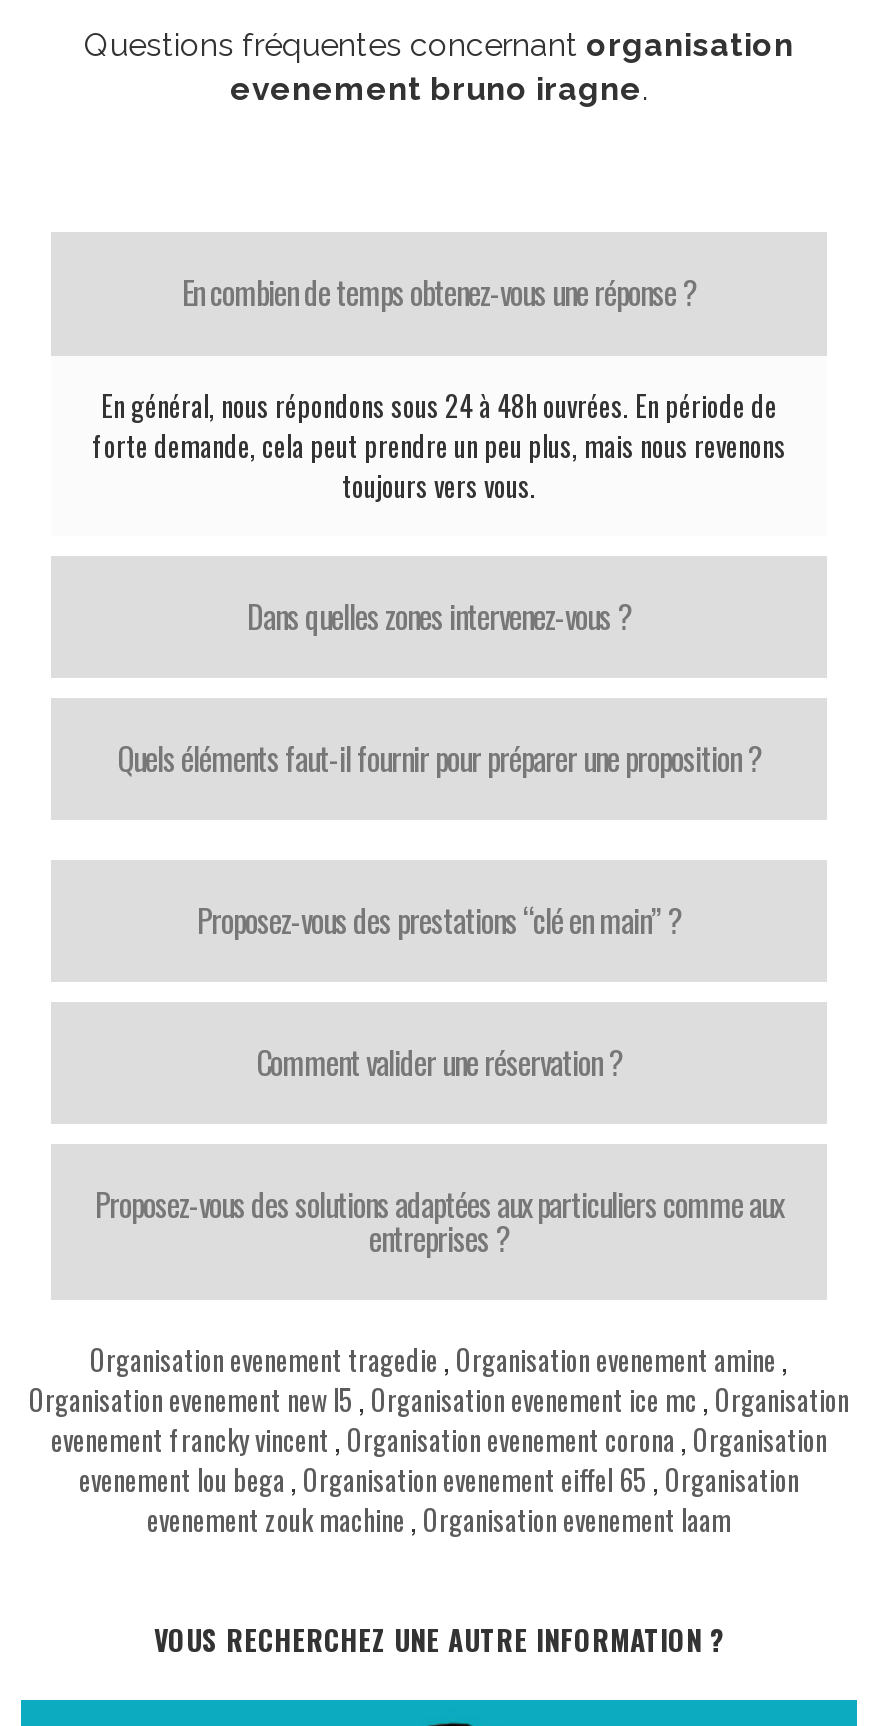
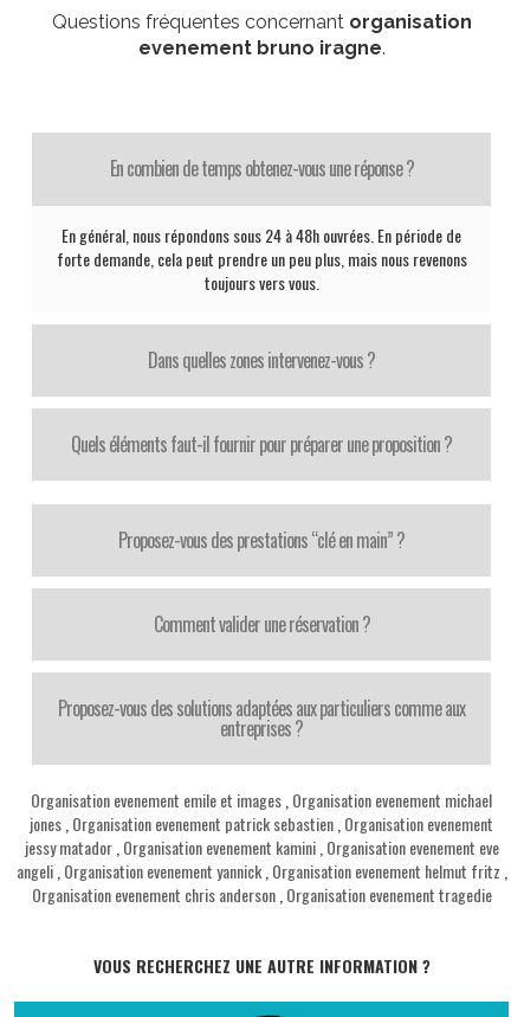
- Organisation evenement tragedie, Organisation evenement amine,
- Organisation evenement new l5, Organisation evenement ice mc, Organisation
- evenement francky vincent, Organisation evenement corona, Organisation
- evenement lou bega, Organisation evenement eiffel 65, Organisation
- evenement zouk machine, Organisation evenement laam
+ Organisation evenement emile et images, Organisation evenement michael
+ jones, Organisation evenement patrick sebastien, Organisation evenement
+ jessy matador, Organisation evenement kamini, Organisation evenement eve
+ angeli, Organisation evenement yannick, Organisation evenement helmut fritz,
+ Organisation evenement chris anderson, Organisation evenement tragedie
